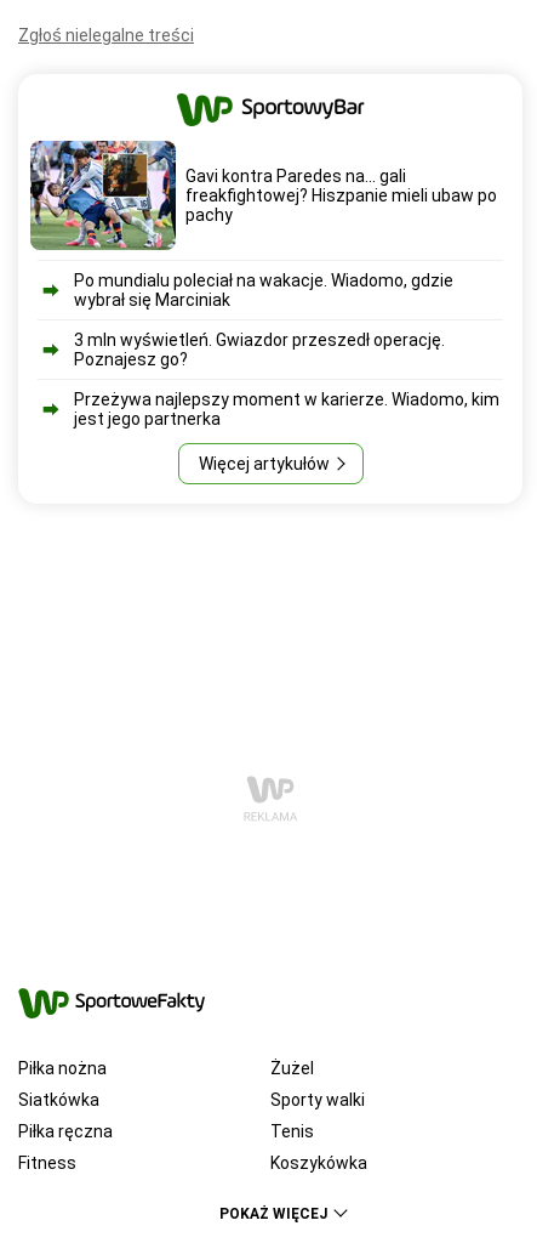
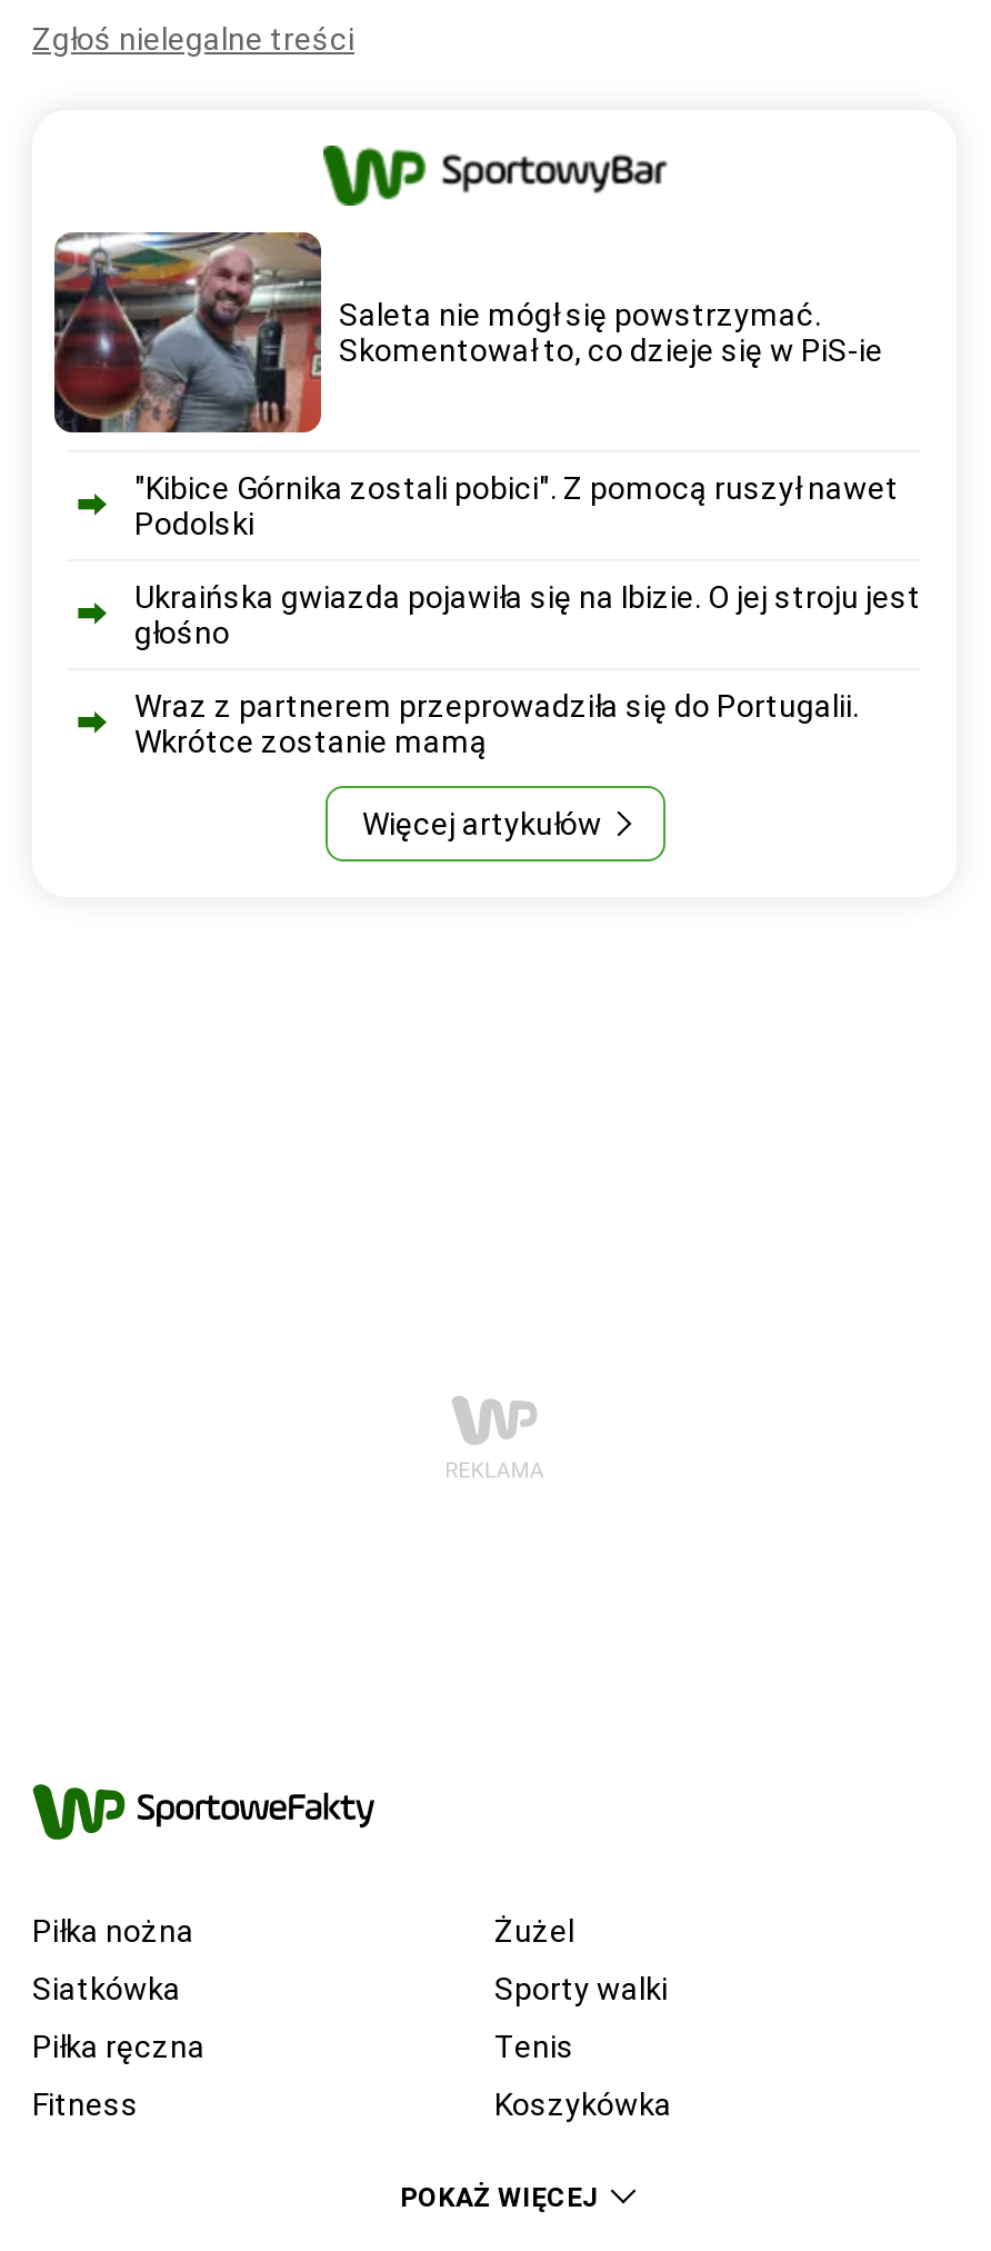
- [image]
- Gavi kontra Paredes na... gali
- freakfightowej? Hiszpanie mieli ubaw po
- pachy
+ [image]
+ Saleta nie mógł się powstrzymać.
+ Skomentował to, co dzieje się w PiS-ie

- Po mundialu poleciał na wakacje. Wiadomo, gdzie
- wybrał się Marciniak
+ "Kibice Górnika zostali pobici". Z pomocą ruszył nawet
+ Podolski

- 3 mln wyświetleń. Gwiazdor przeszedł operację.
- Poznajesz go?
+ Ukraińska gwiazda pojawiła się na Ibizie. O jej stroju jest
+ głośno

- Przeżywa najlepszy moment w karierze. Wiadomo, kim
- jest jego partnerka
+ Wraz z partnerem przeprowadziła się do Portugalii.
+ Wkrótce zostanie mamą
